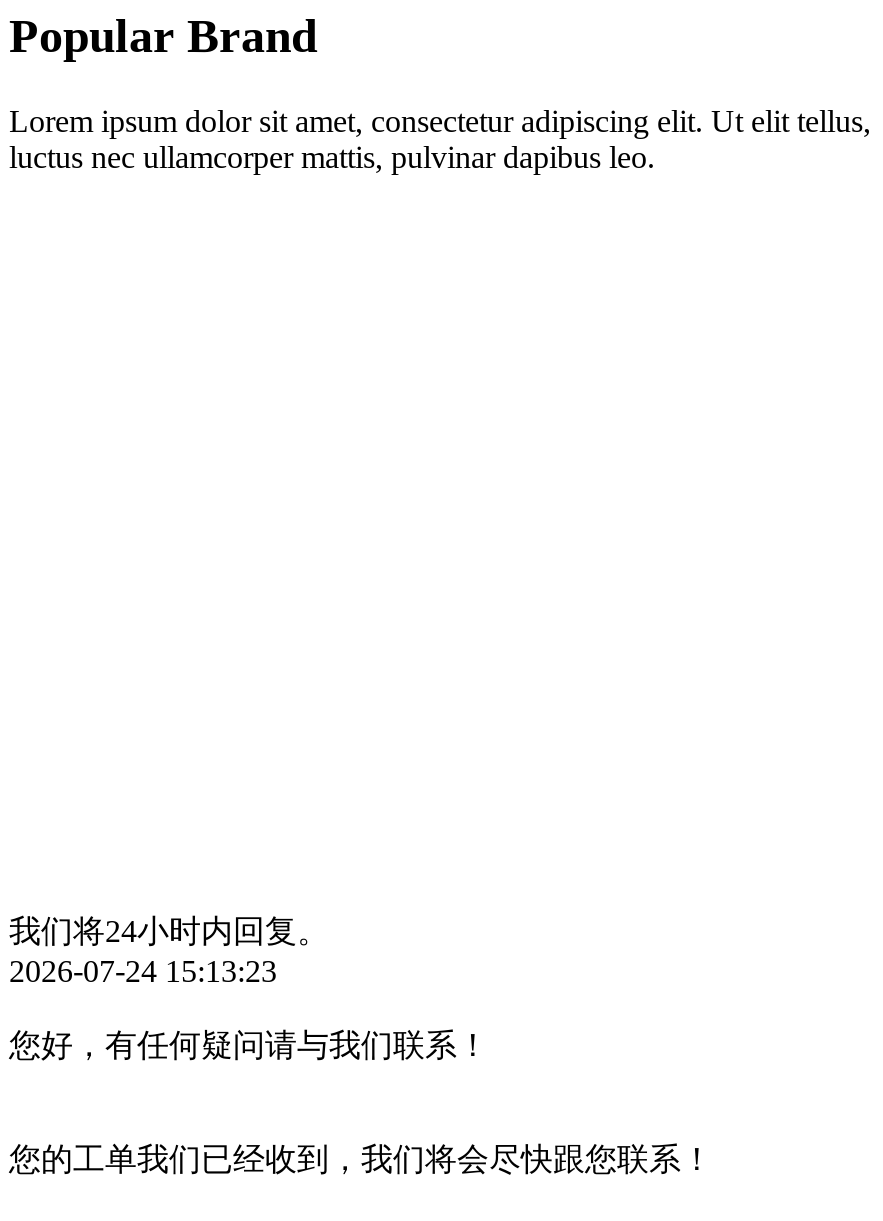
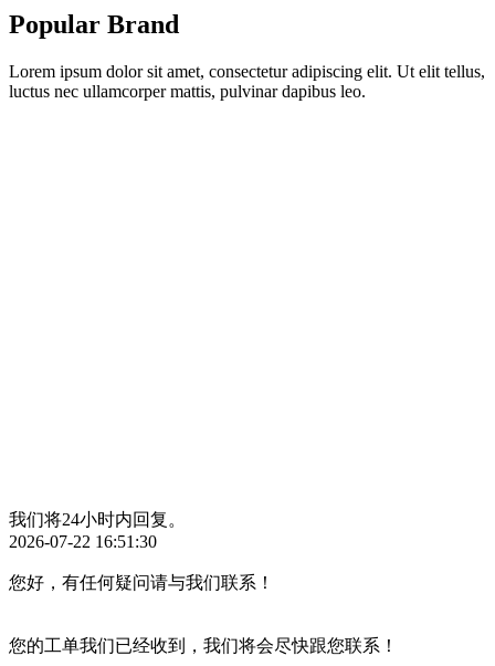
- 2026-07-24 15:13:23
+ 2026-07-22 16:51:30
